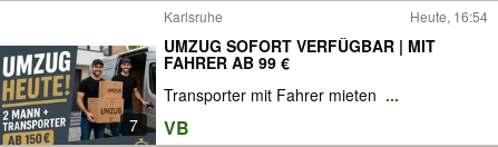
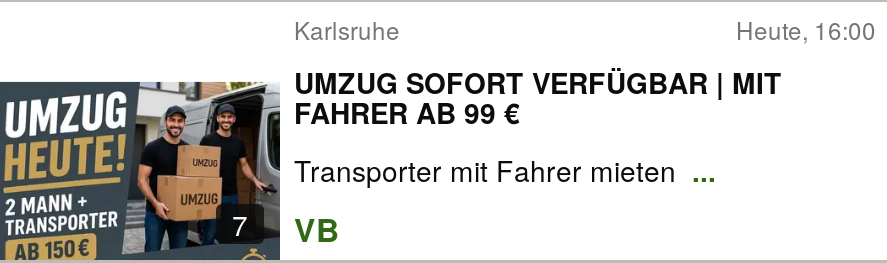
- Heute, 16:54
+ Heute, 16:00
